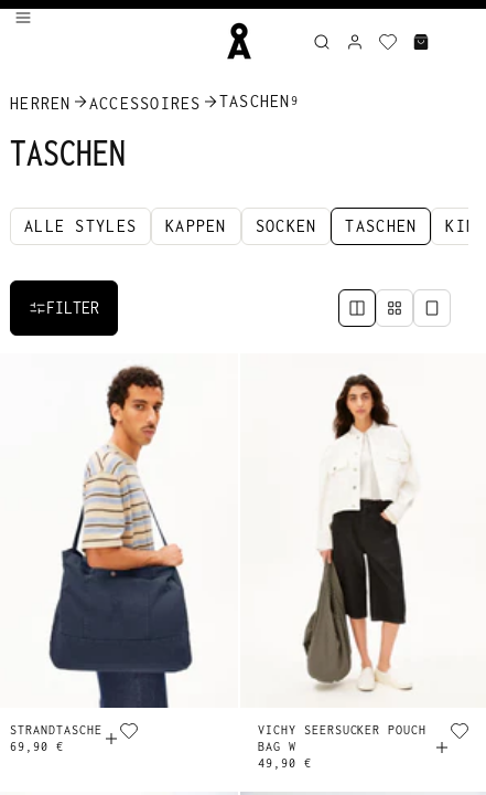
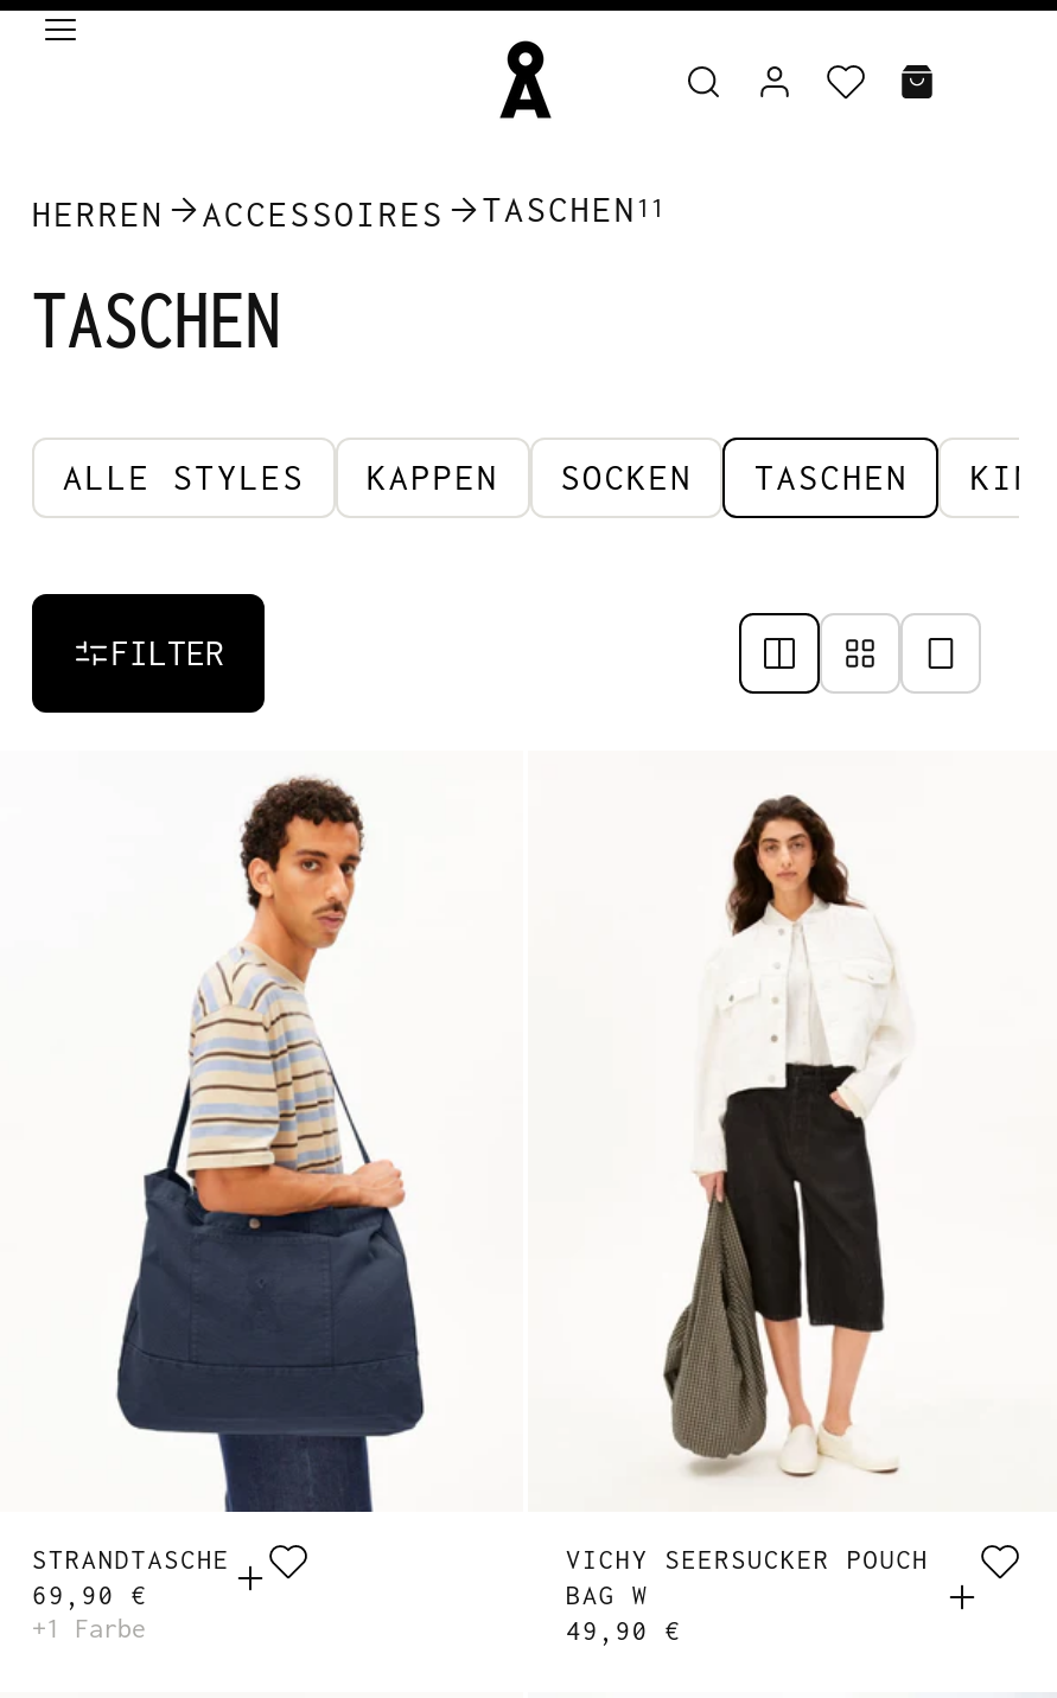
- HERREN ACCESSOIRES TASCHEN 9
+ HERREN ACCESSOIRES TASCHEN 11

+ +1 Farbe
